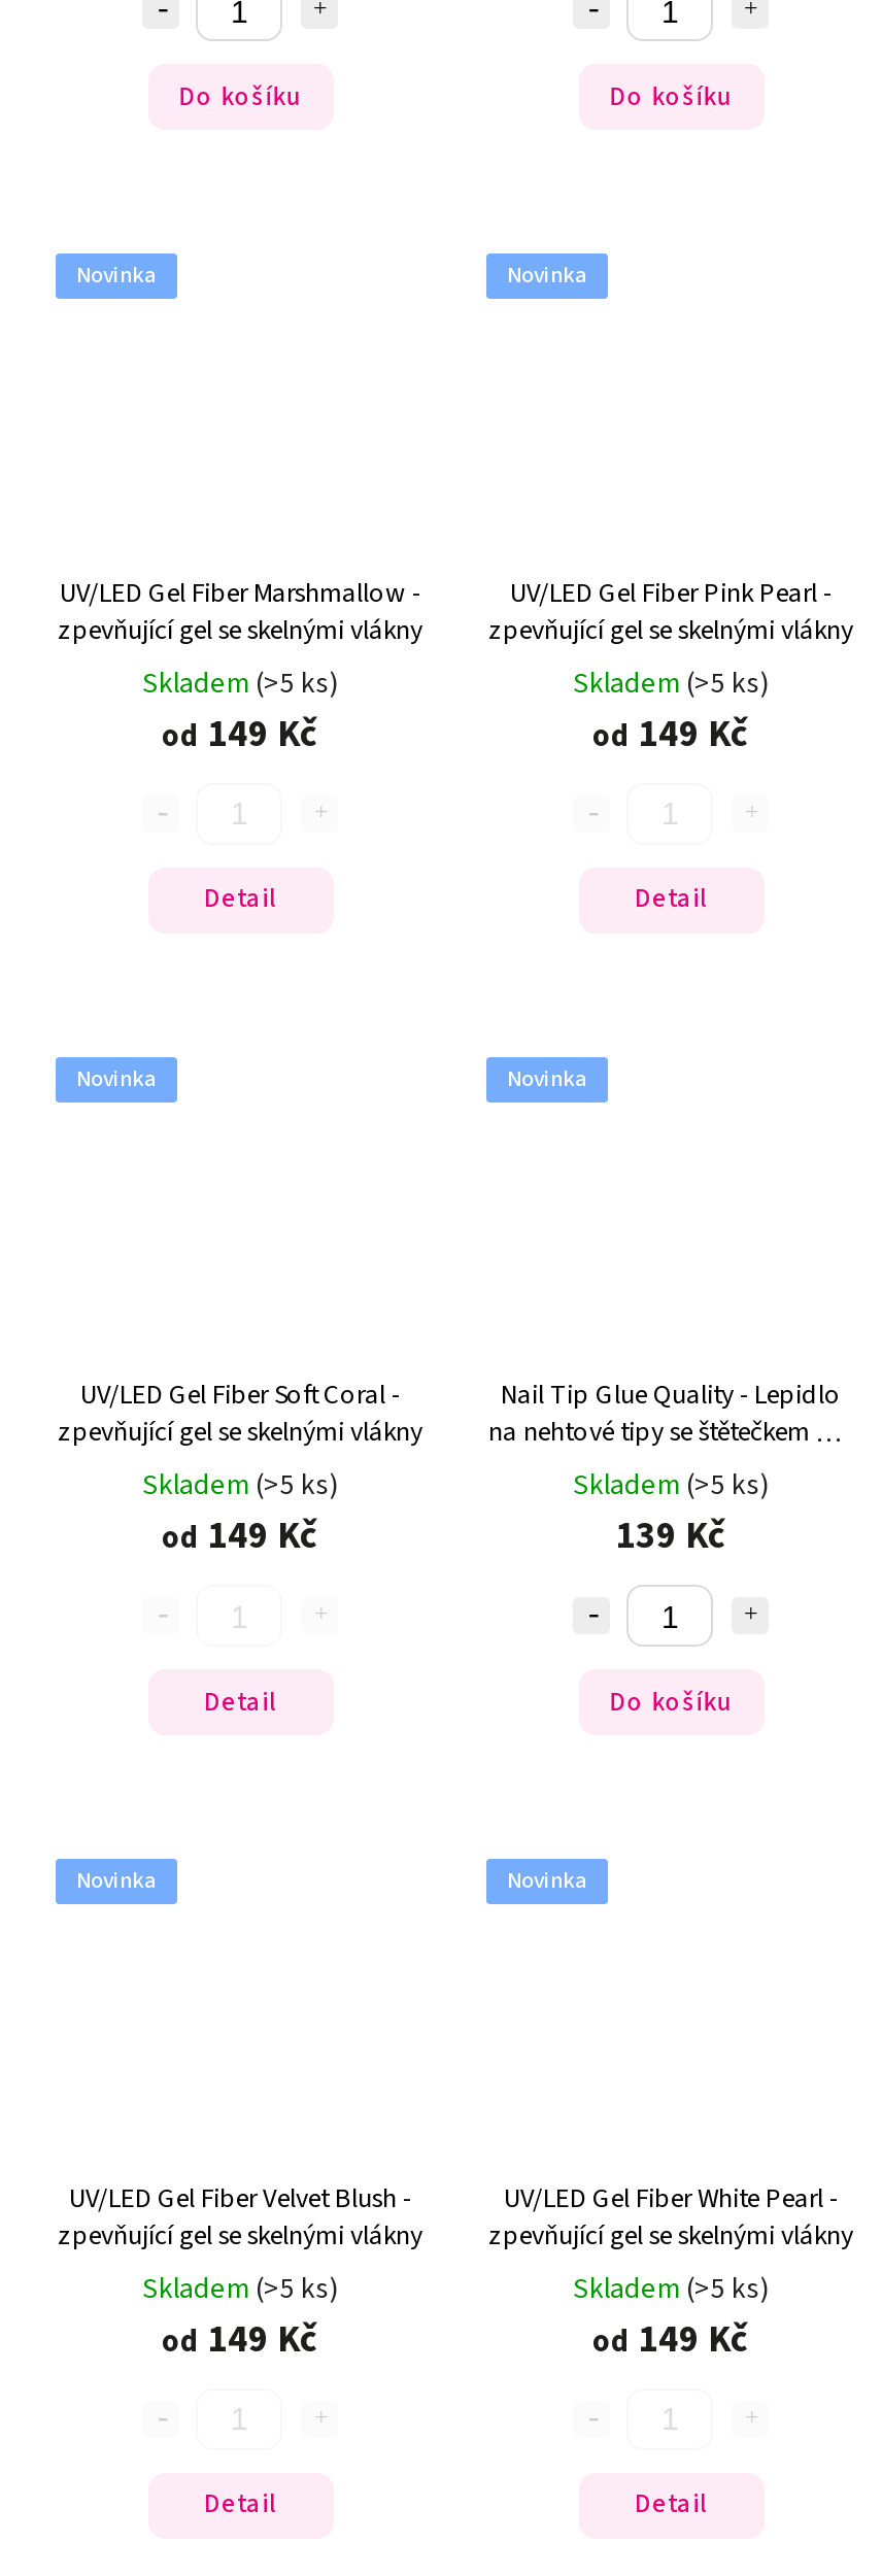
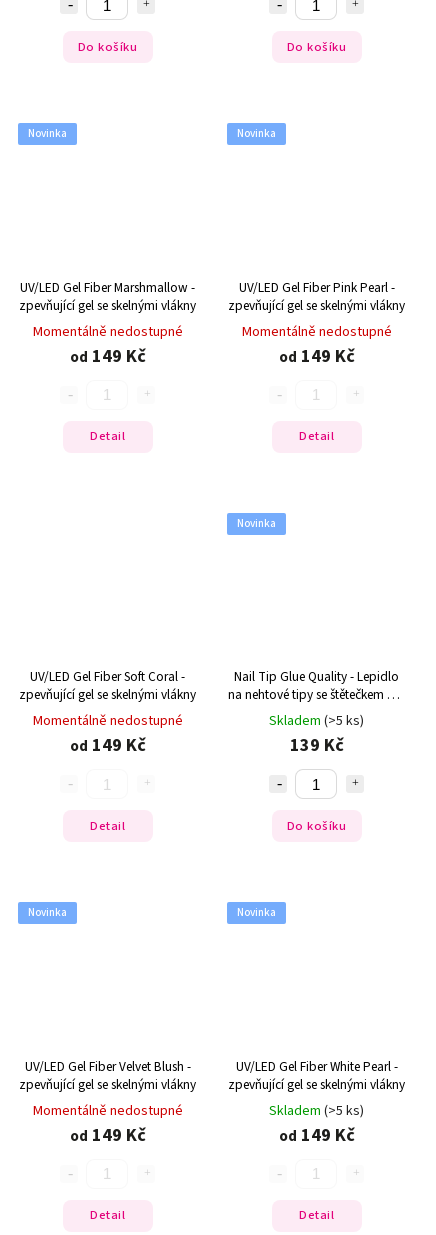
- Skladem (>5 ks)
+ Momentálně nedostupné

- Skladem (>5 ks)
+ Momentálně nedostupné

- Novinka

- Skladem (>5 ks)
+ Momentálně nedostupné

- Skladem (>5 ks)
+ Momentálně nedostupné
